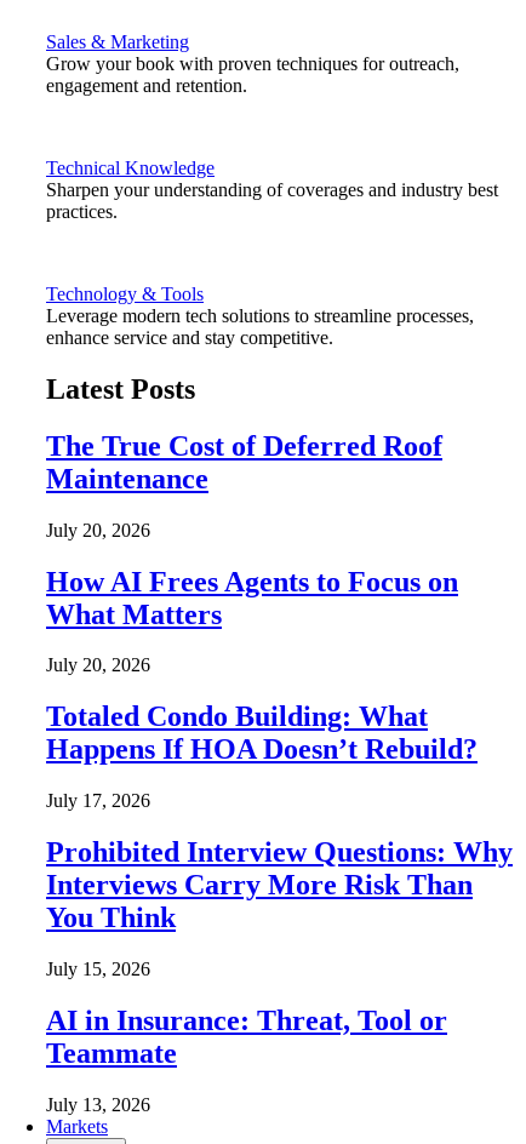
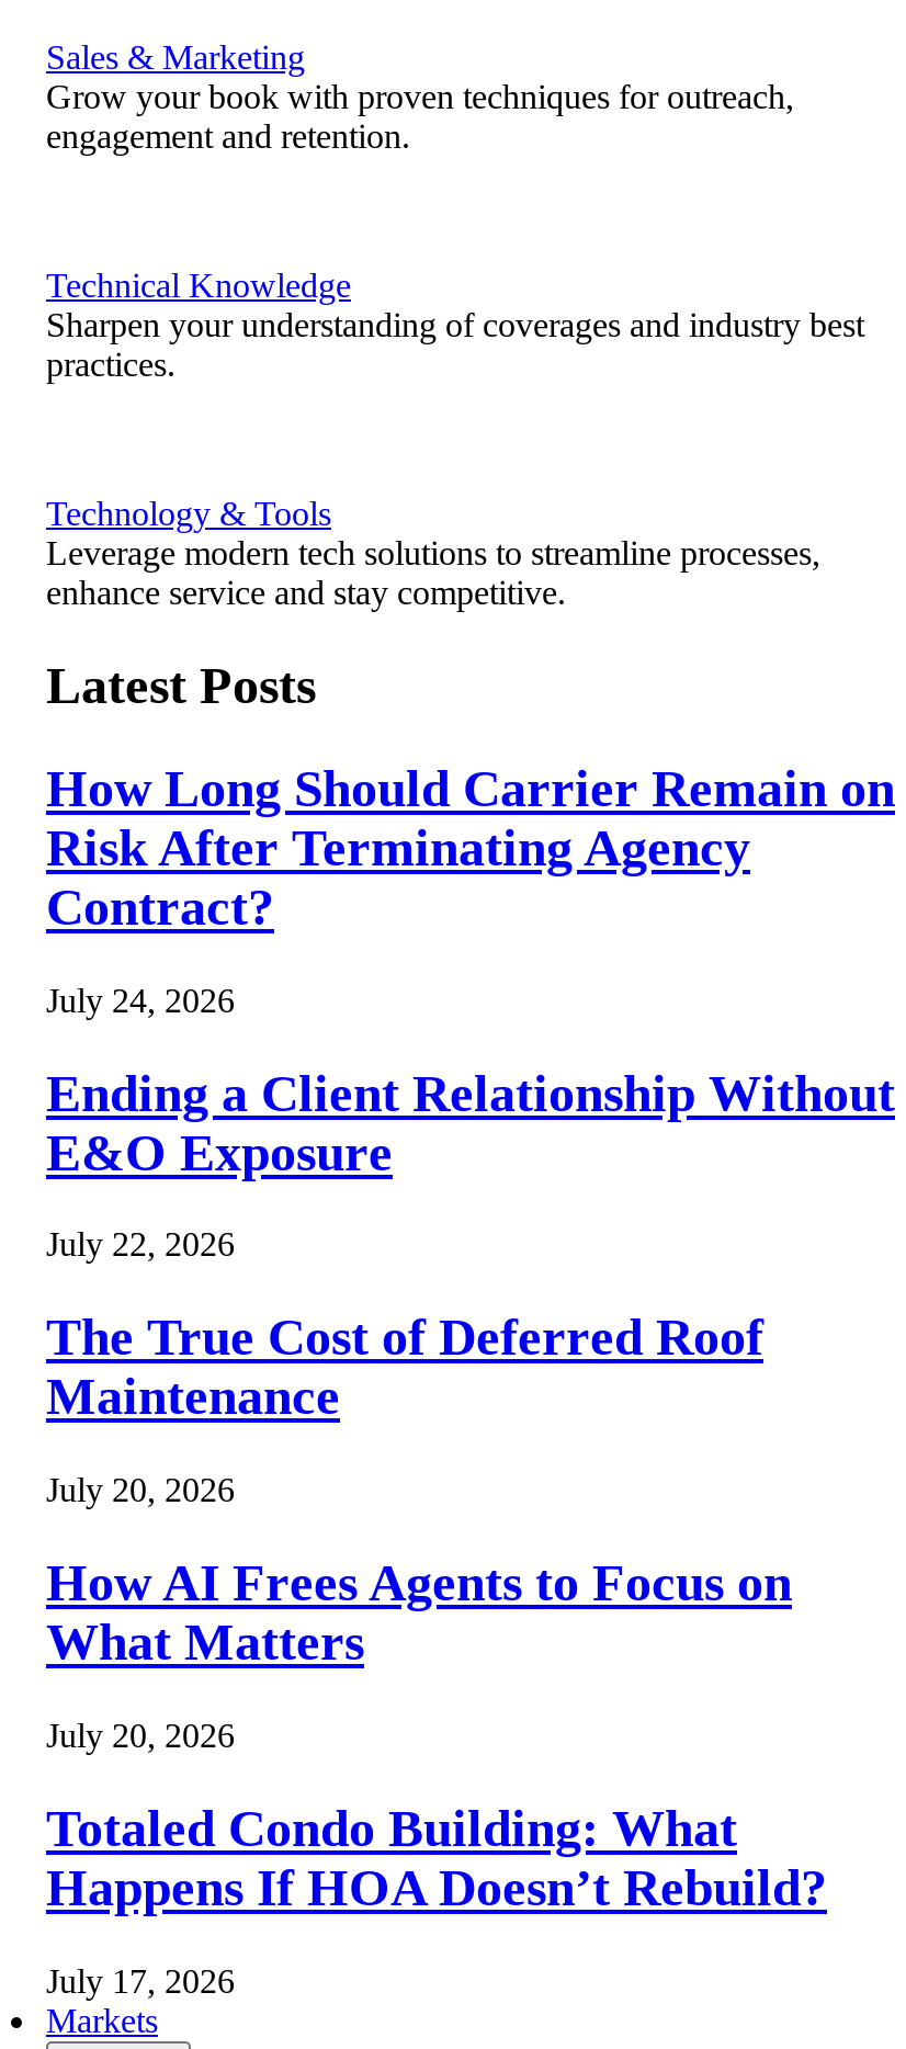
+ How Long Should Carrier Remain on
+ Risk After Terminating Agency
+ Contract?
+ July 24, 2026
+ Ending a Client Relationship Without
+ E&O Exposure
+ July 22, 2026

moved down: The True Cost of Deferred Roof | Maintenance | July 20, 2026 | ... | Happens If HOA Doesn’t Rebuild? | July 17, 2026

- Prohibited Interview Questions: Why
- Interviews Carry More Risk Than
- You Think
- July 15, 2026
- AI in Insurance: Threat, Tool or
- Teammate
- July 13, 2026
